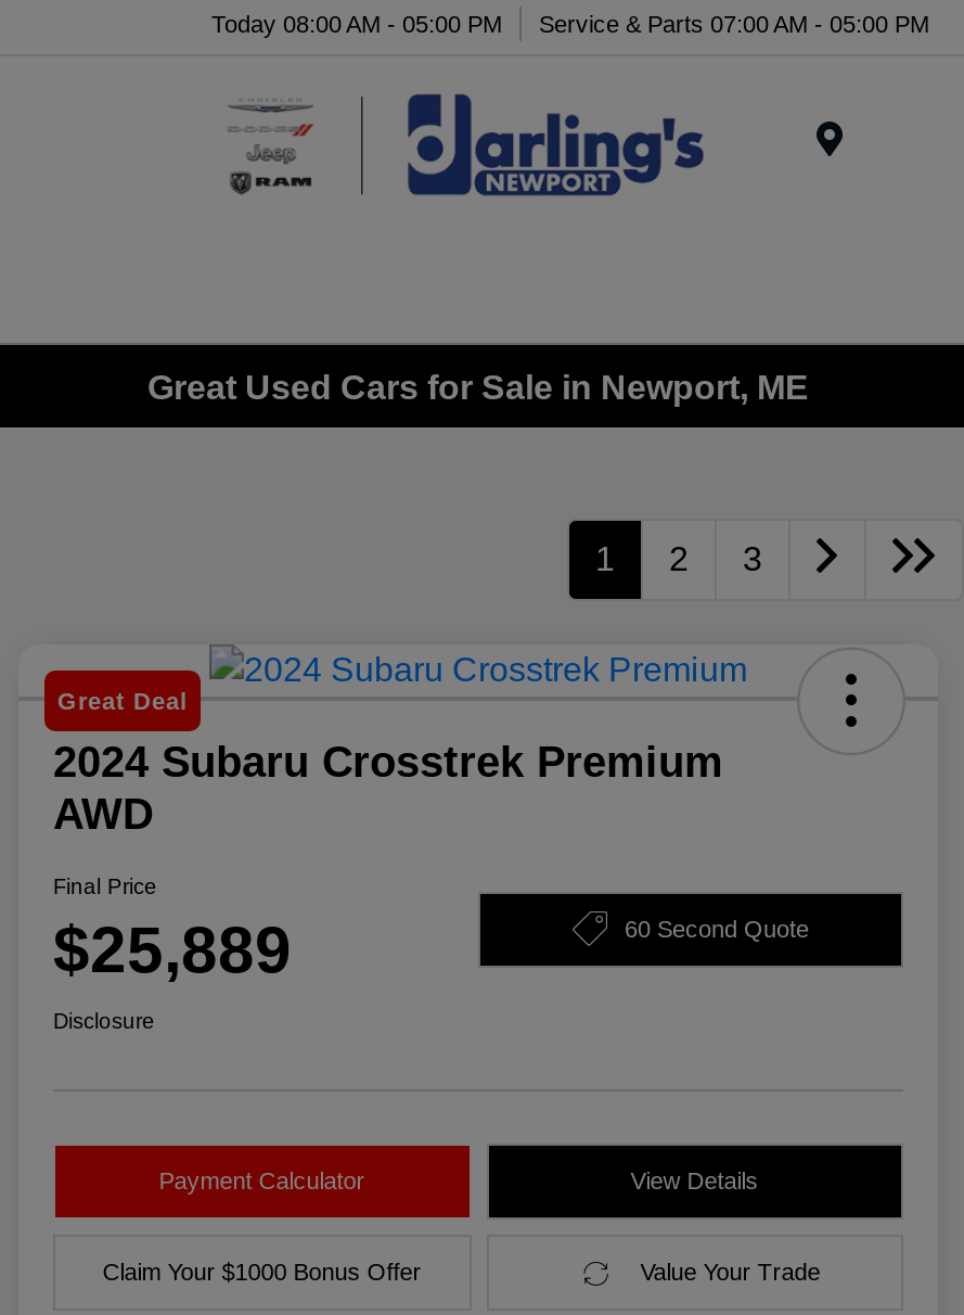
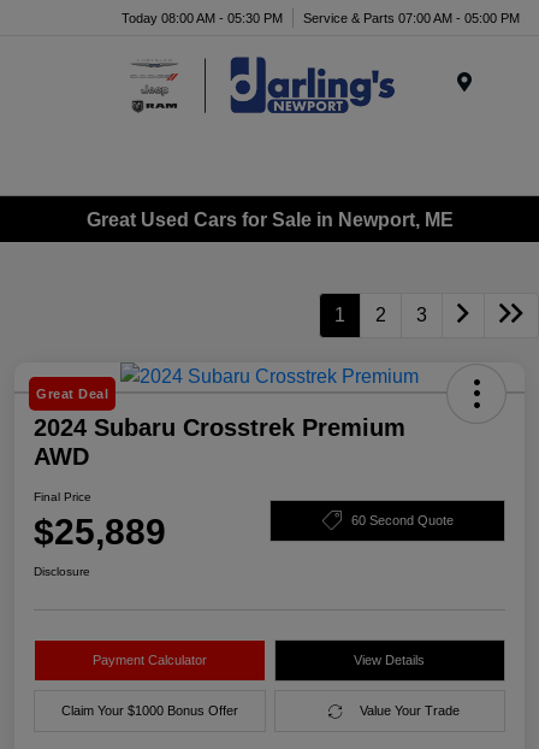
- Today 08:00 AM - 05:00 PM Service & Parts 07:00 AM - 05:00 PM
+ Today 08:00 AM - 05:30 PM Service & Parts 07:00 AM - 05:00 PM
